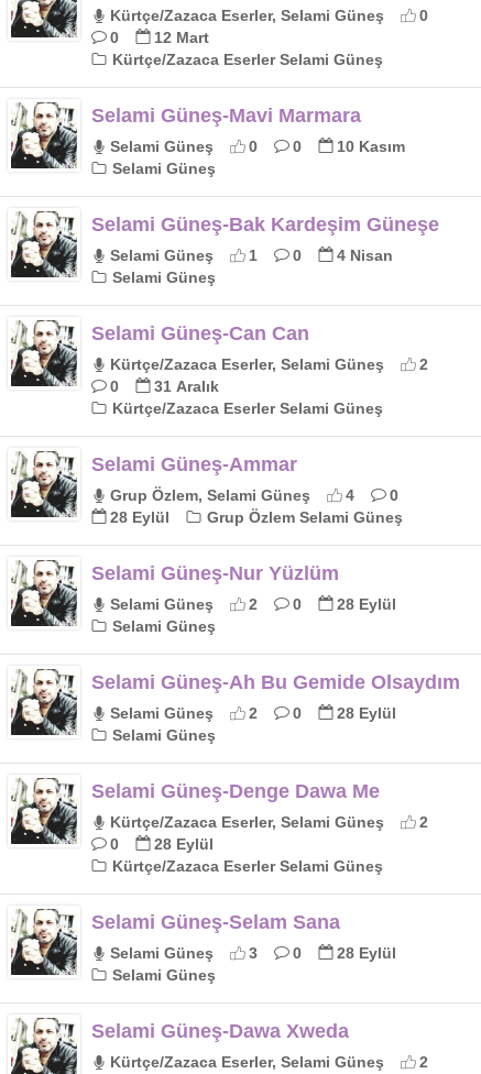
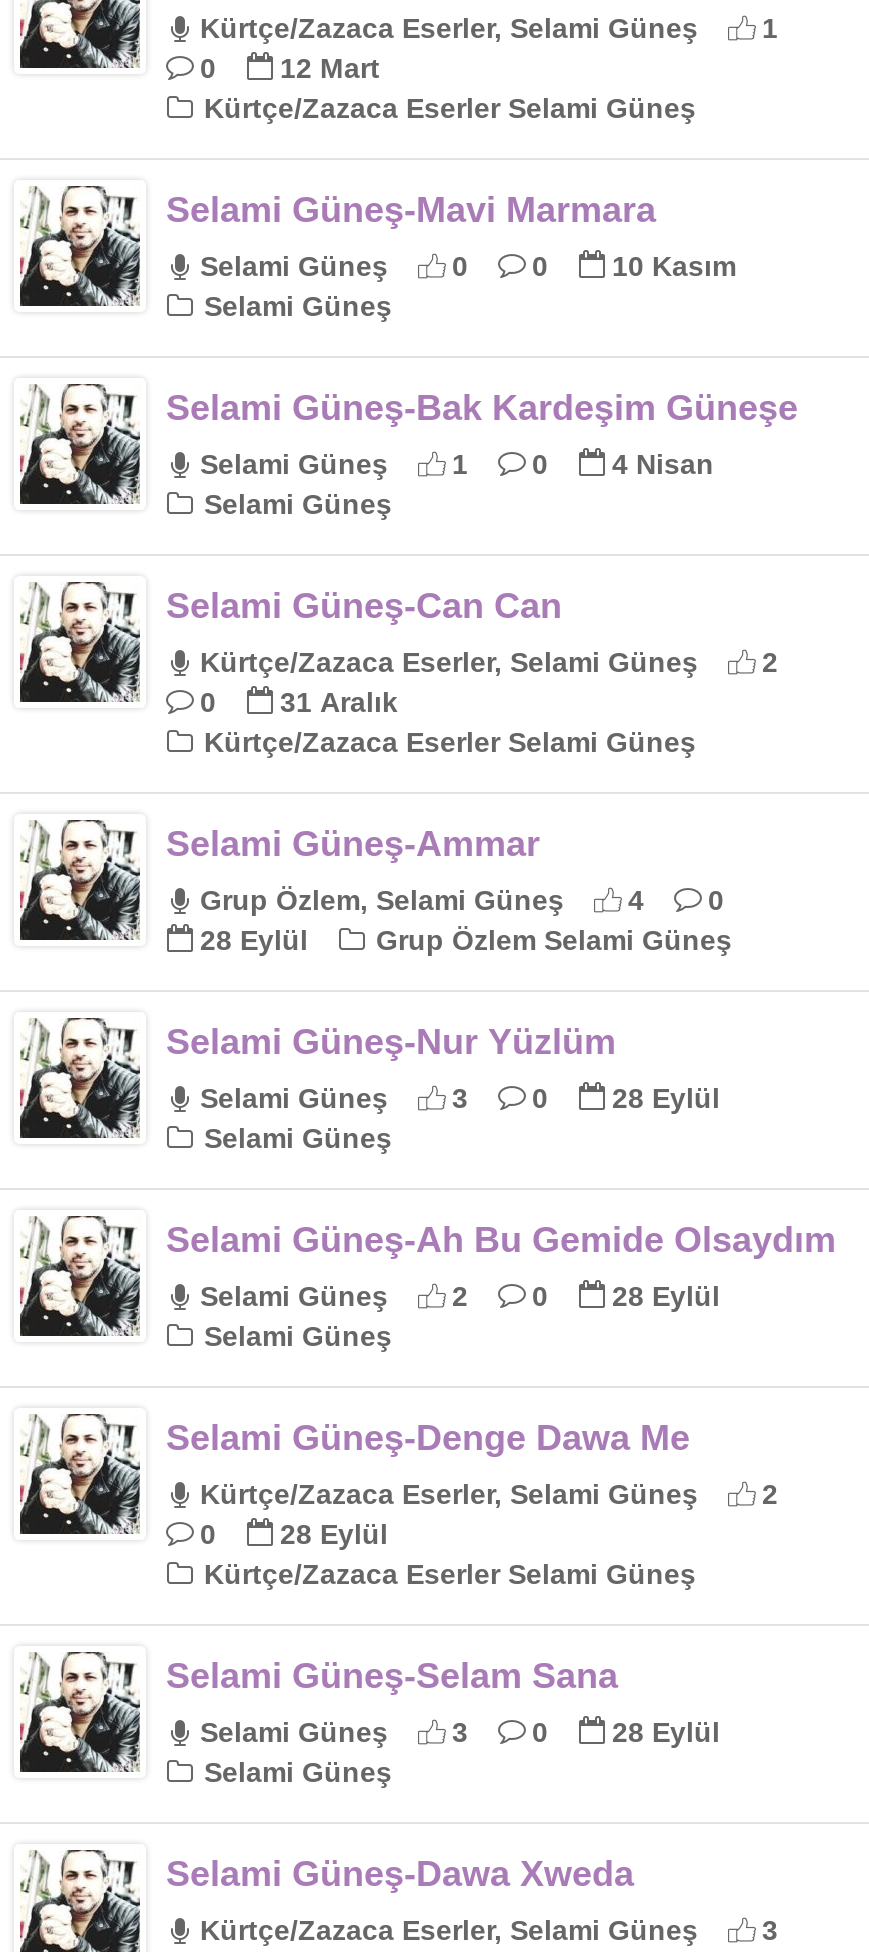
- Kürtçe/Zazaca Eserler, Selami Güneş 0
+ Kürtçe/Zazaca Eserler, Selami Güneş 1

- Selami Güneş 2 0 28 Eylül
+ Selami Güneş 3 0 28 Eylül

- Kürtçe/Zazaca Eserler, Selami Güneş 2
+ Kürtçe/Zazaca Eserler, Selami Güneş 3
